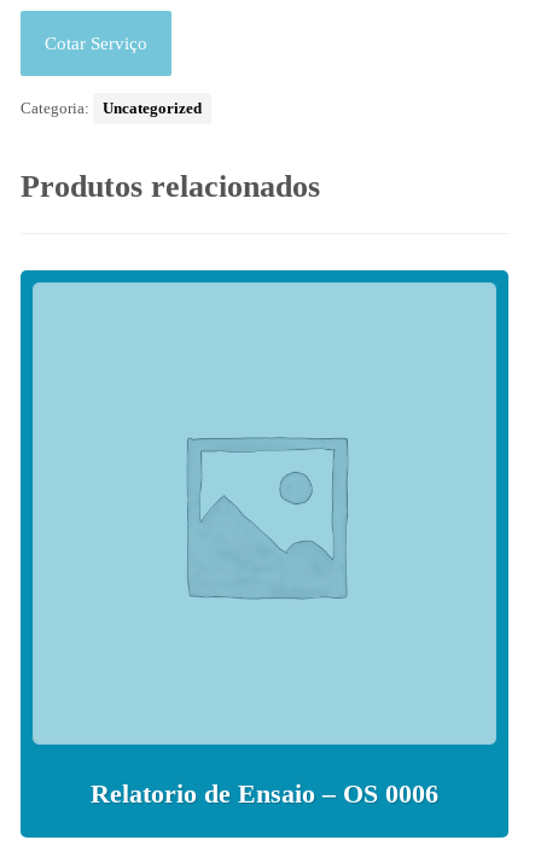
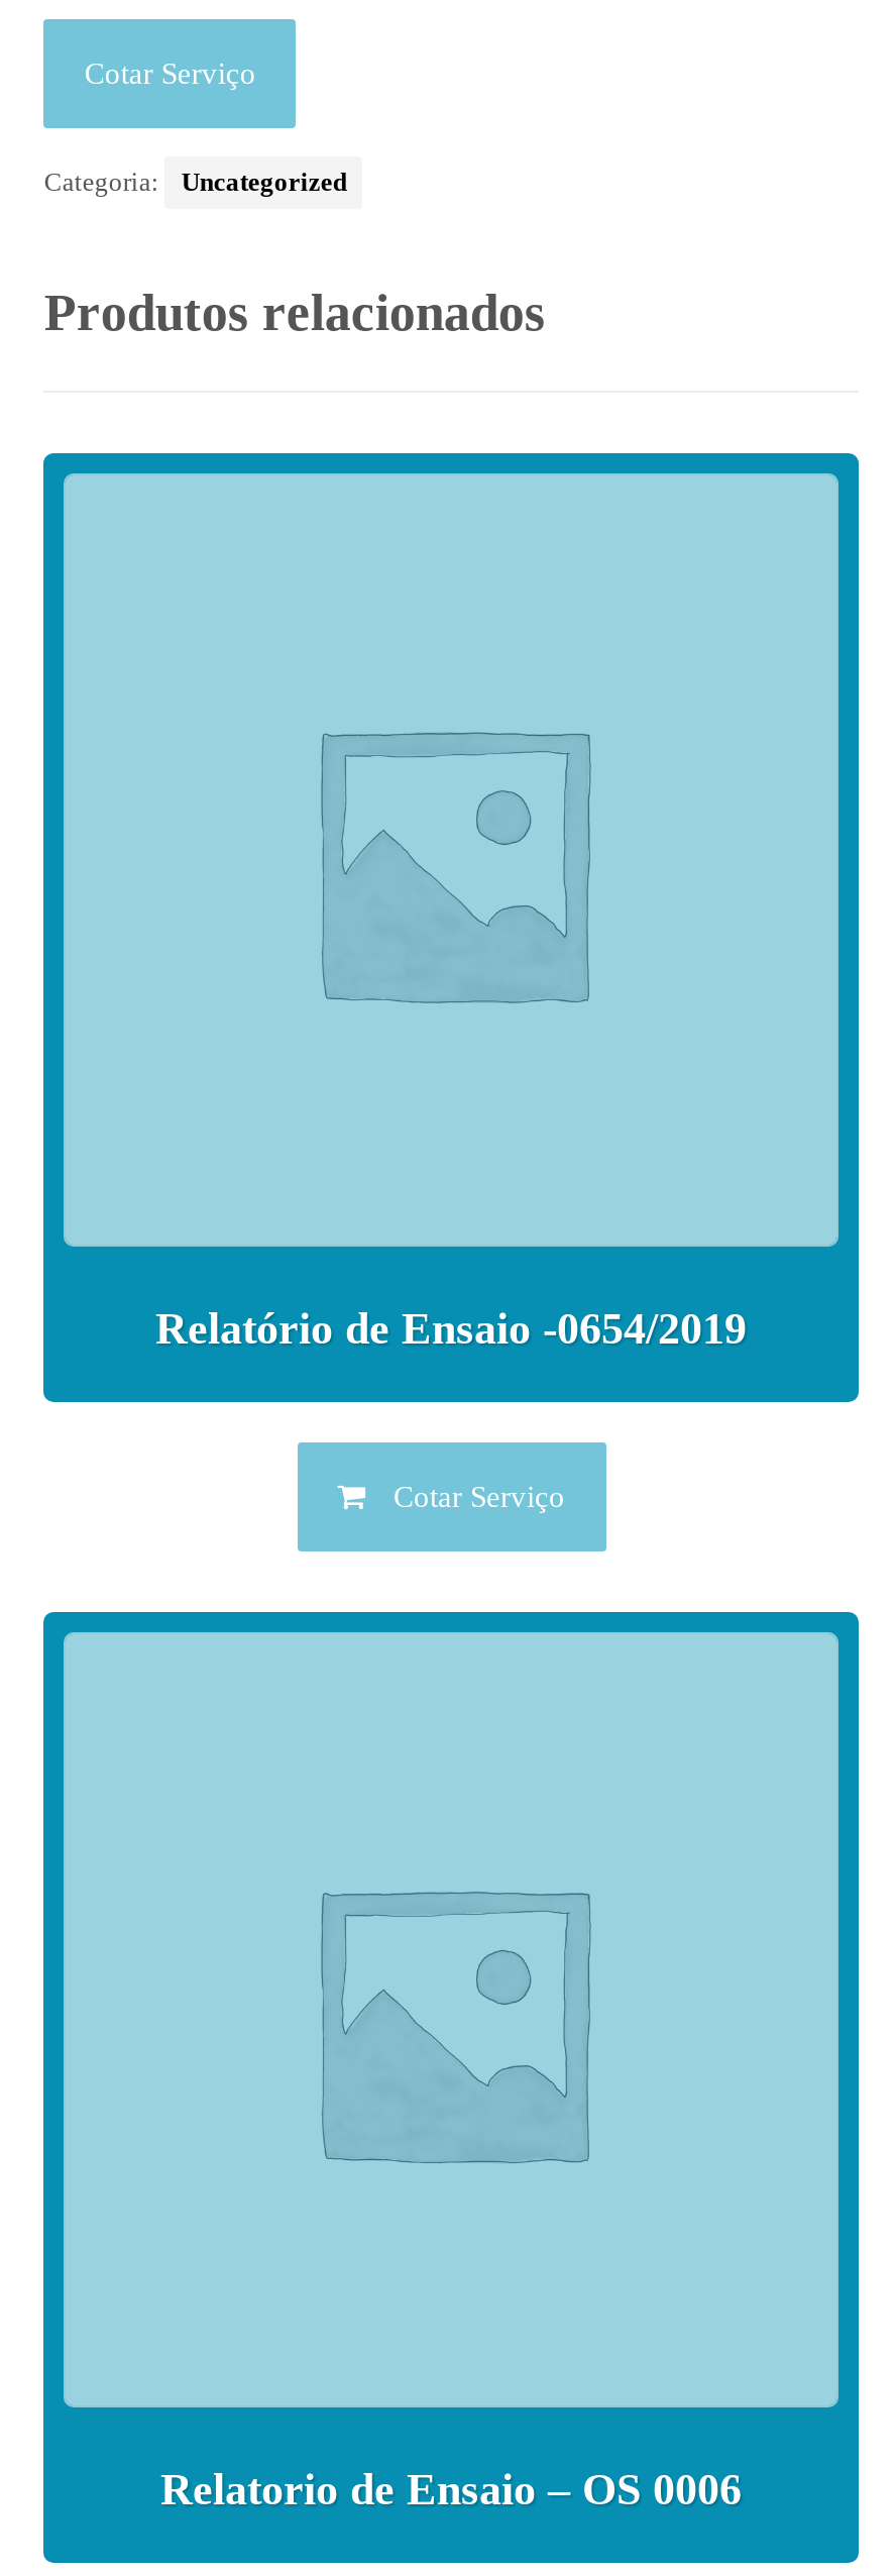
+ Relatório de Ensaio -0654/2019

+ Cotar Serviço
